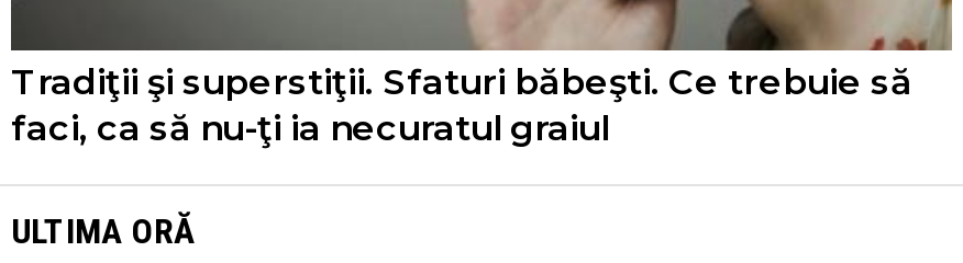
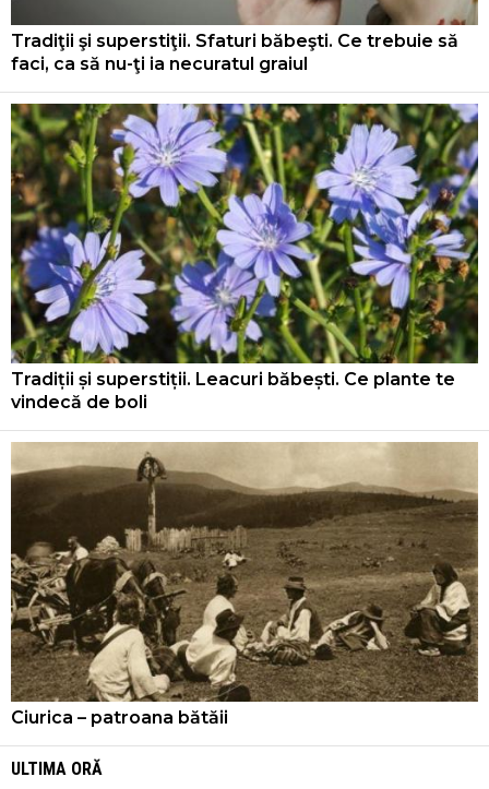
+ [image]
+ Tradiții și superstiții. Leacuri băbești. Ce plante te
+ vindecă de boli

+ [image]
+ Ciurica – patroana bătăii
